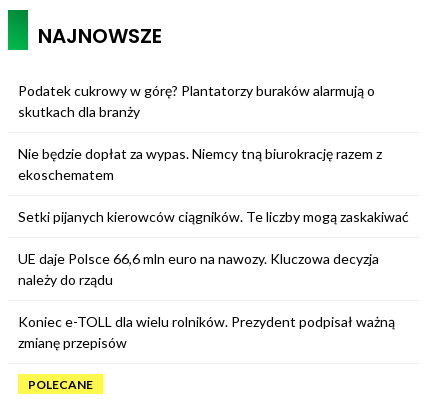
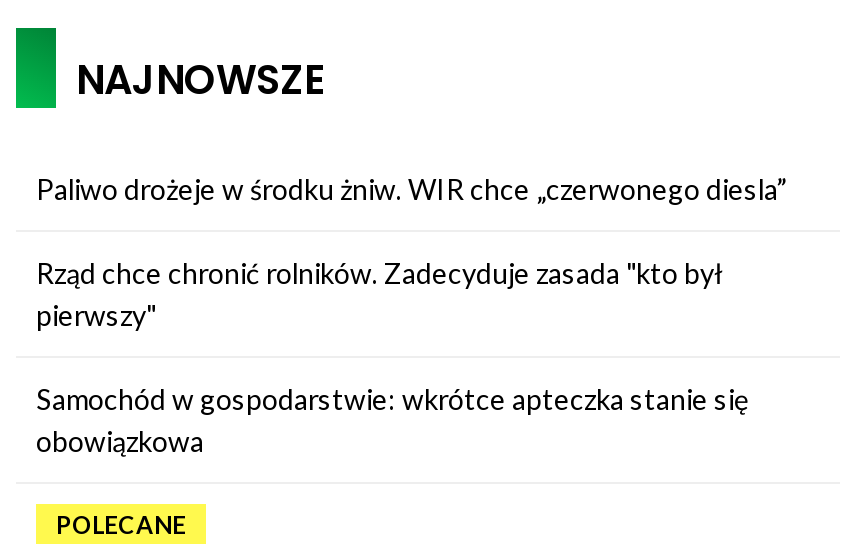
- Podatek cukrowy w górę? Plantatorzy buraków alarmują o
- skutkach dla branży
- Nie będzie dopłat za wypas. Niemcy tną biurokrację razem z
- ekoschematem
- Setki pijanych kierowców ciągników. Te liczby mogą zaskakiwać
- UE daje Polsce 66,6 mln euro na nawozy. Kluczowa decyzja
- należy do rządu
- Koniec e-TOLL dla wielu rolników. Prezydent podpisał ważną
- zmianę przepisów
+ Paliwo drożeje w środku żniw. WIR chce „czerwonego diesla”
+ Rząd chce chronić rolników. Zadecyduje zasada "kto był
+ pierwszy"
+ Samochód w gospodarstwie: wkrótce apteczka stanie się
+ obowiązkowa
